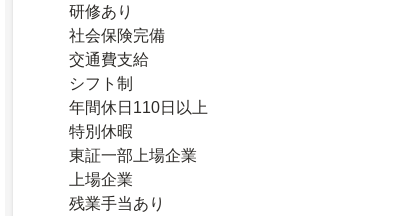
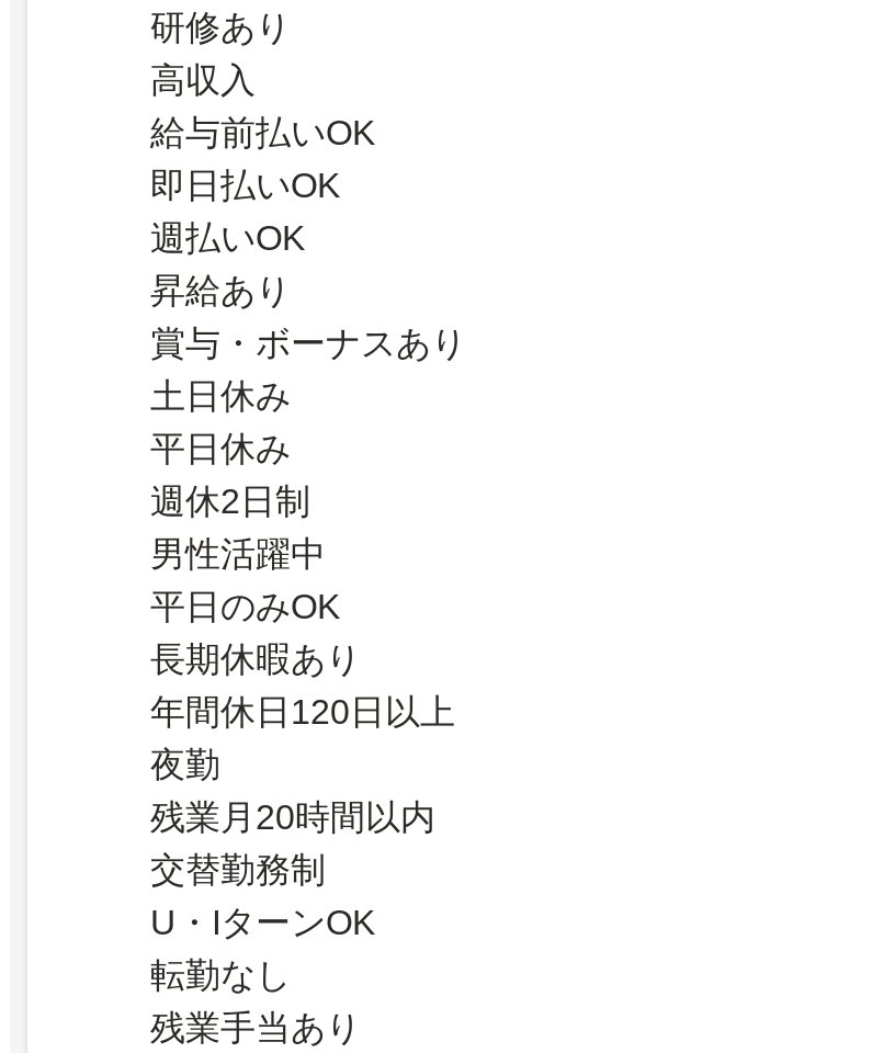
- 社会保険完備
- 交通費支給
- シフト制
- 年間休日110日以上
- 特別休暇
- 東証一部上場企業
- 上場企業
+ 高収入
+ 給与前払いOK
+ 即日払いOK
+ 週払いOK
+ 昇給あり
+ 賞与・ボーナスあり
+ 土日休み
+ 平日休み
+ 週休2日制
+ 男性活躍中
+ 平日のみOK
+ 長期休暇あり
+ 年間休日120日以上
+ 夜勤
+ 残業月20時間以内
+ 交替勤務制
+ U・IターンOK
+ 転勤なし
